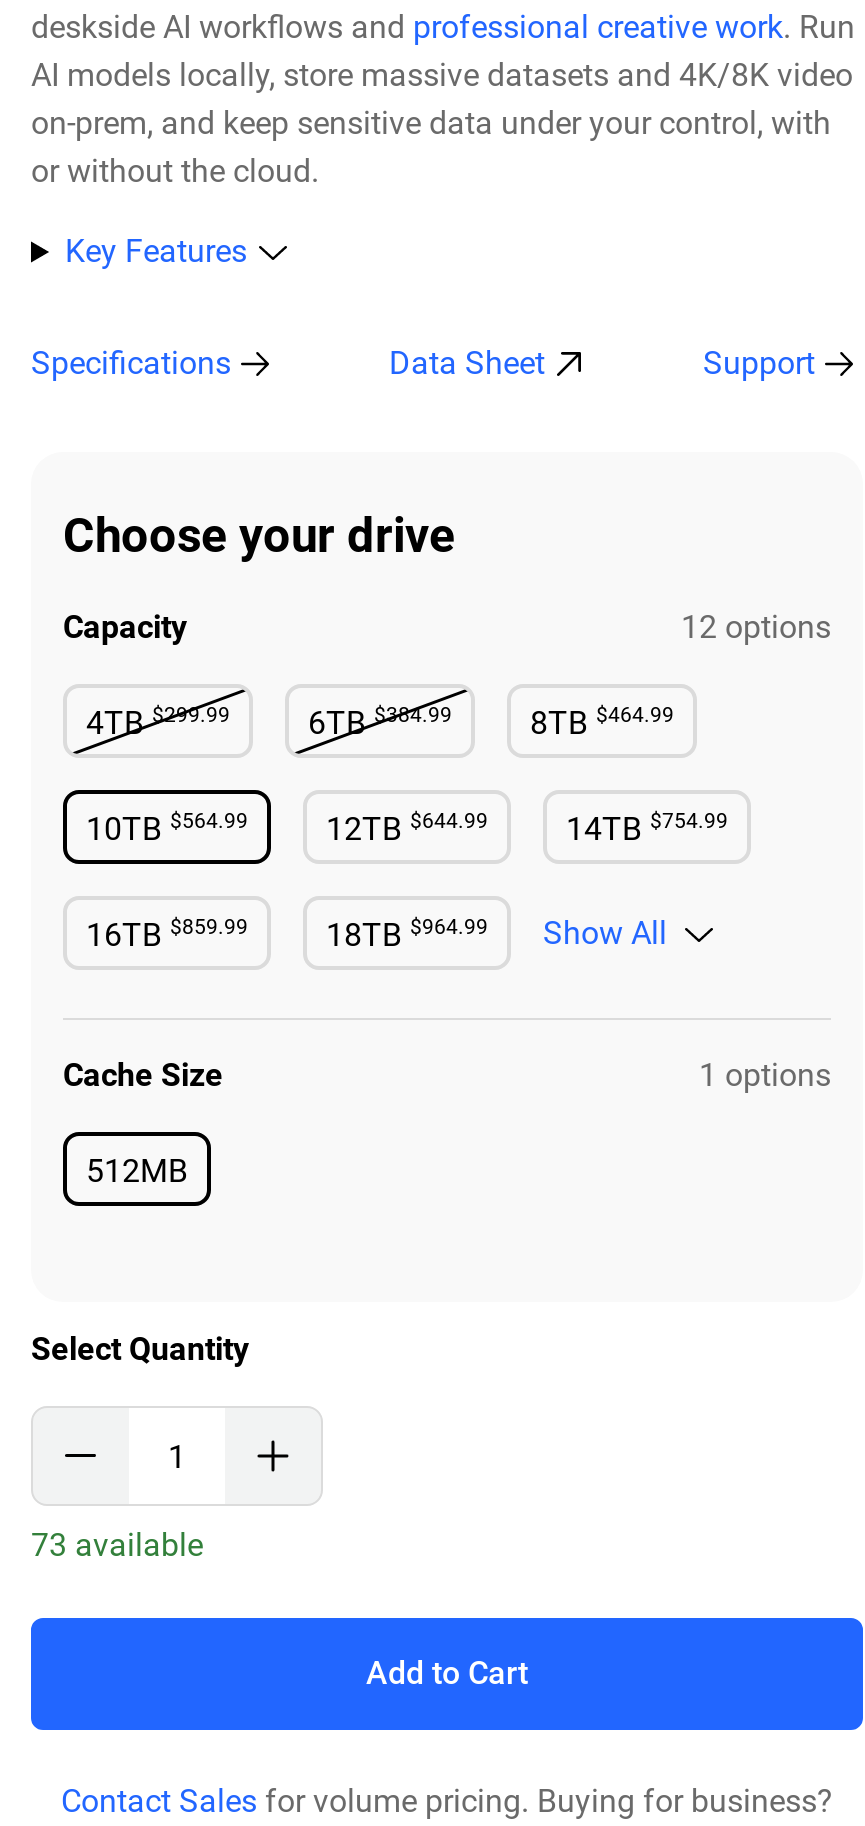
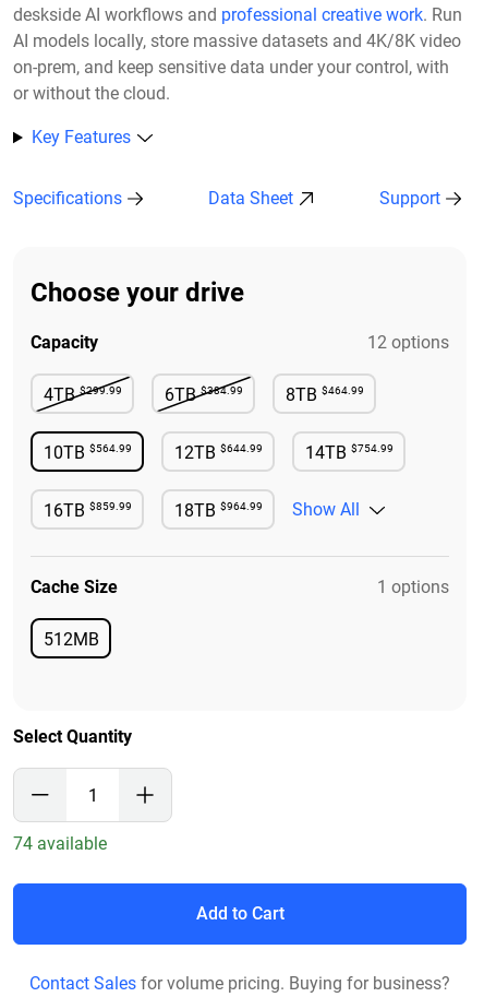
- 73 available
+ 74 available
